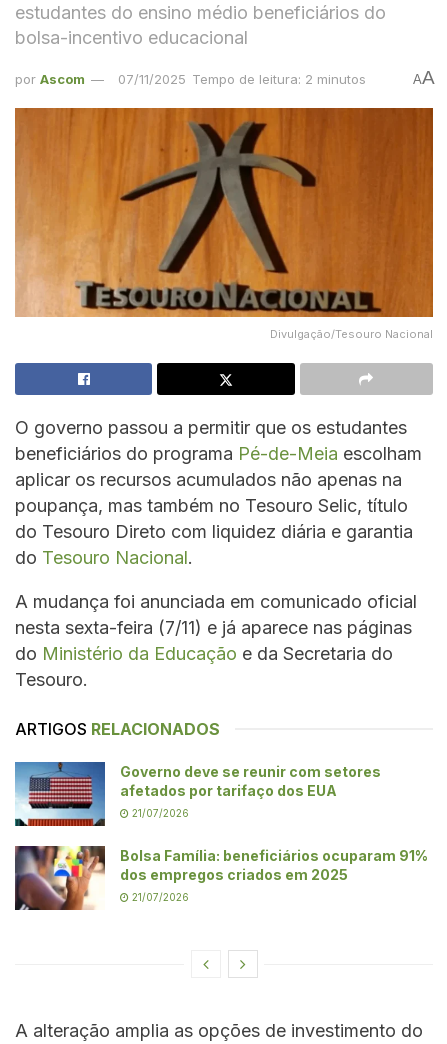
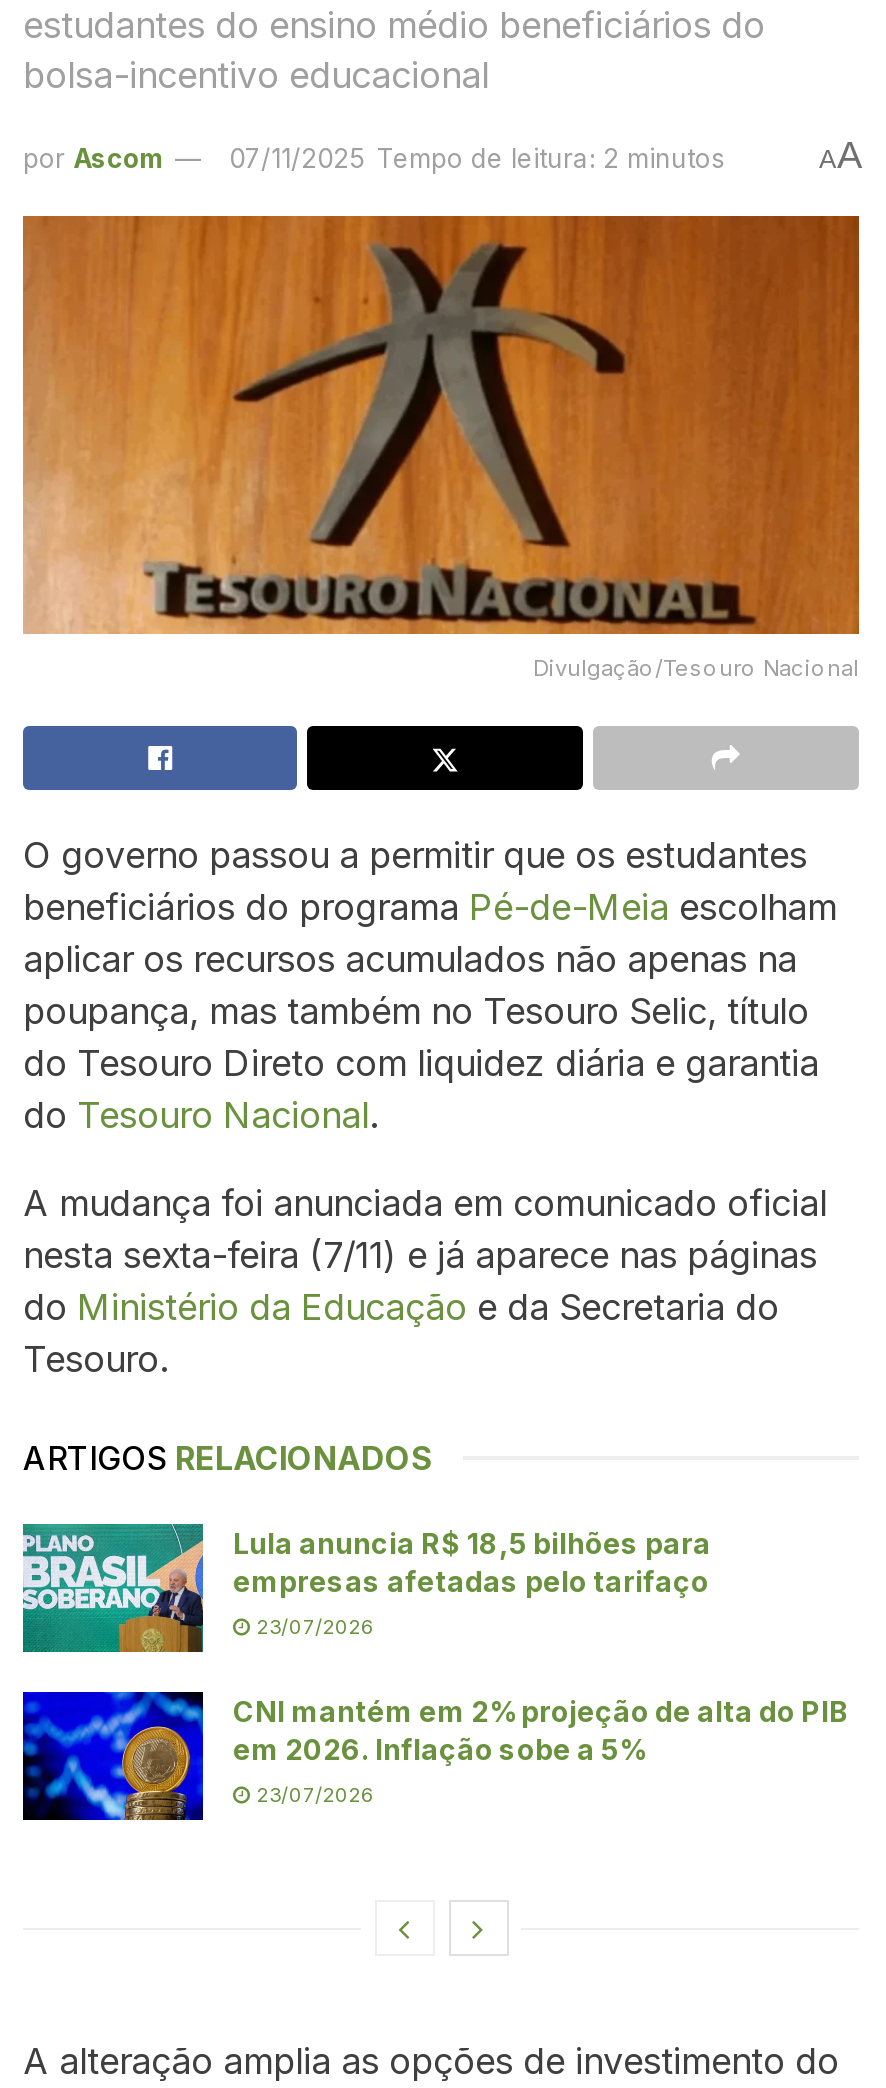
- [image]
- Governo deve se reunir com setores
- afetados por tarifaço dos EUA
+ [image]
+ Lula anuncia R$ 18,5 bilhões para
+ empresas afetadas pelo tarifaço

- 21/07/2026
+ 23/07/2026

- [image]
- Bolsa Família: beneficiários ocuparam 91%
- dos empregos criados em 2025
+ [image]
+ CNI mantém em 2% projeção de alta do PIB
+ em 2026. Inflação sobe a 5%

- 21/07/2026
+ 23/07/2026
